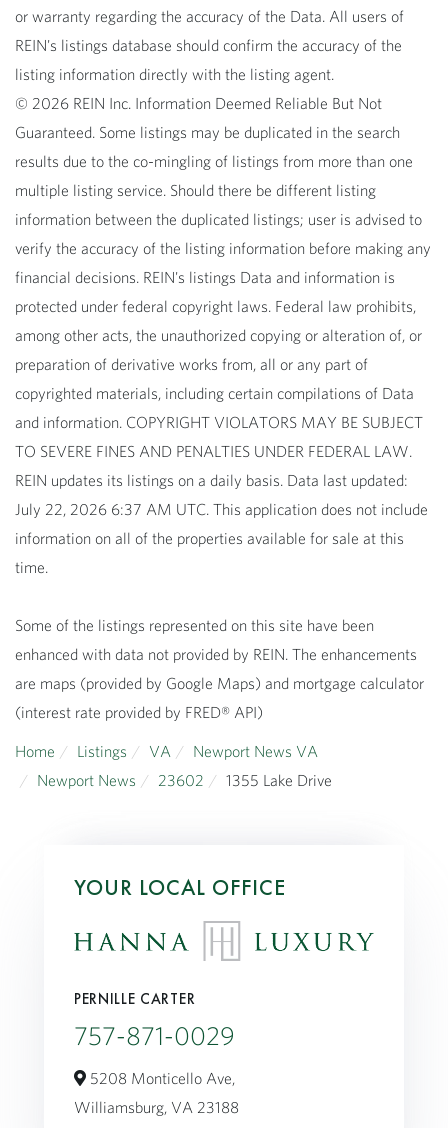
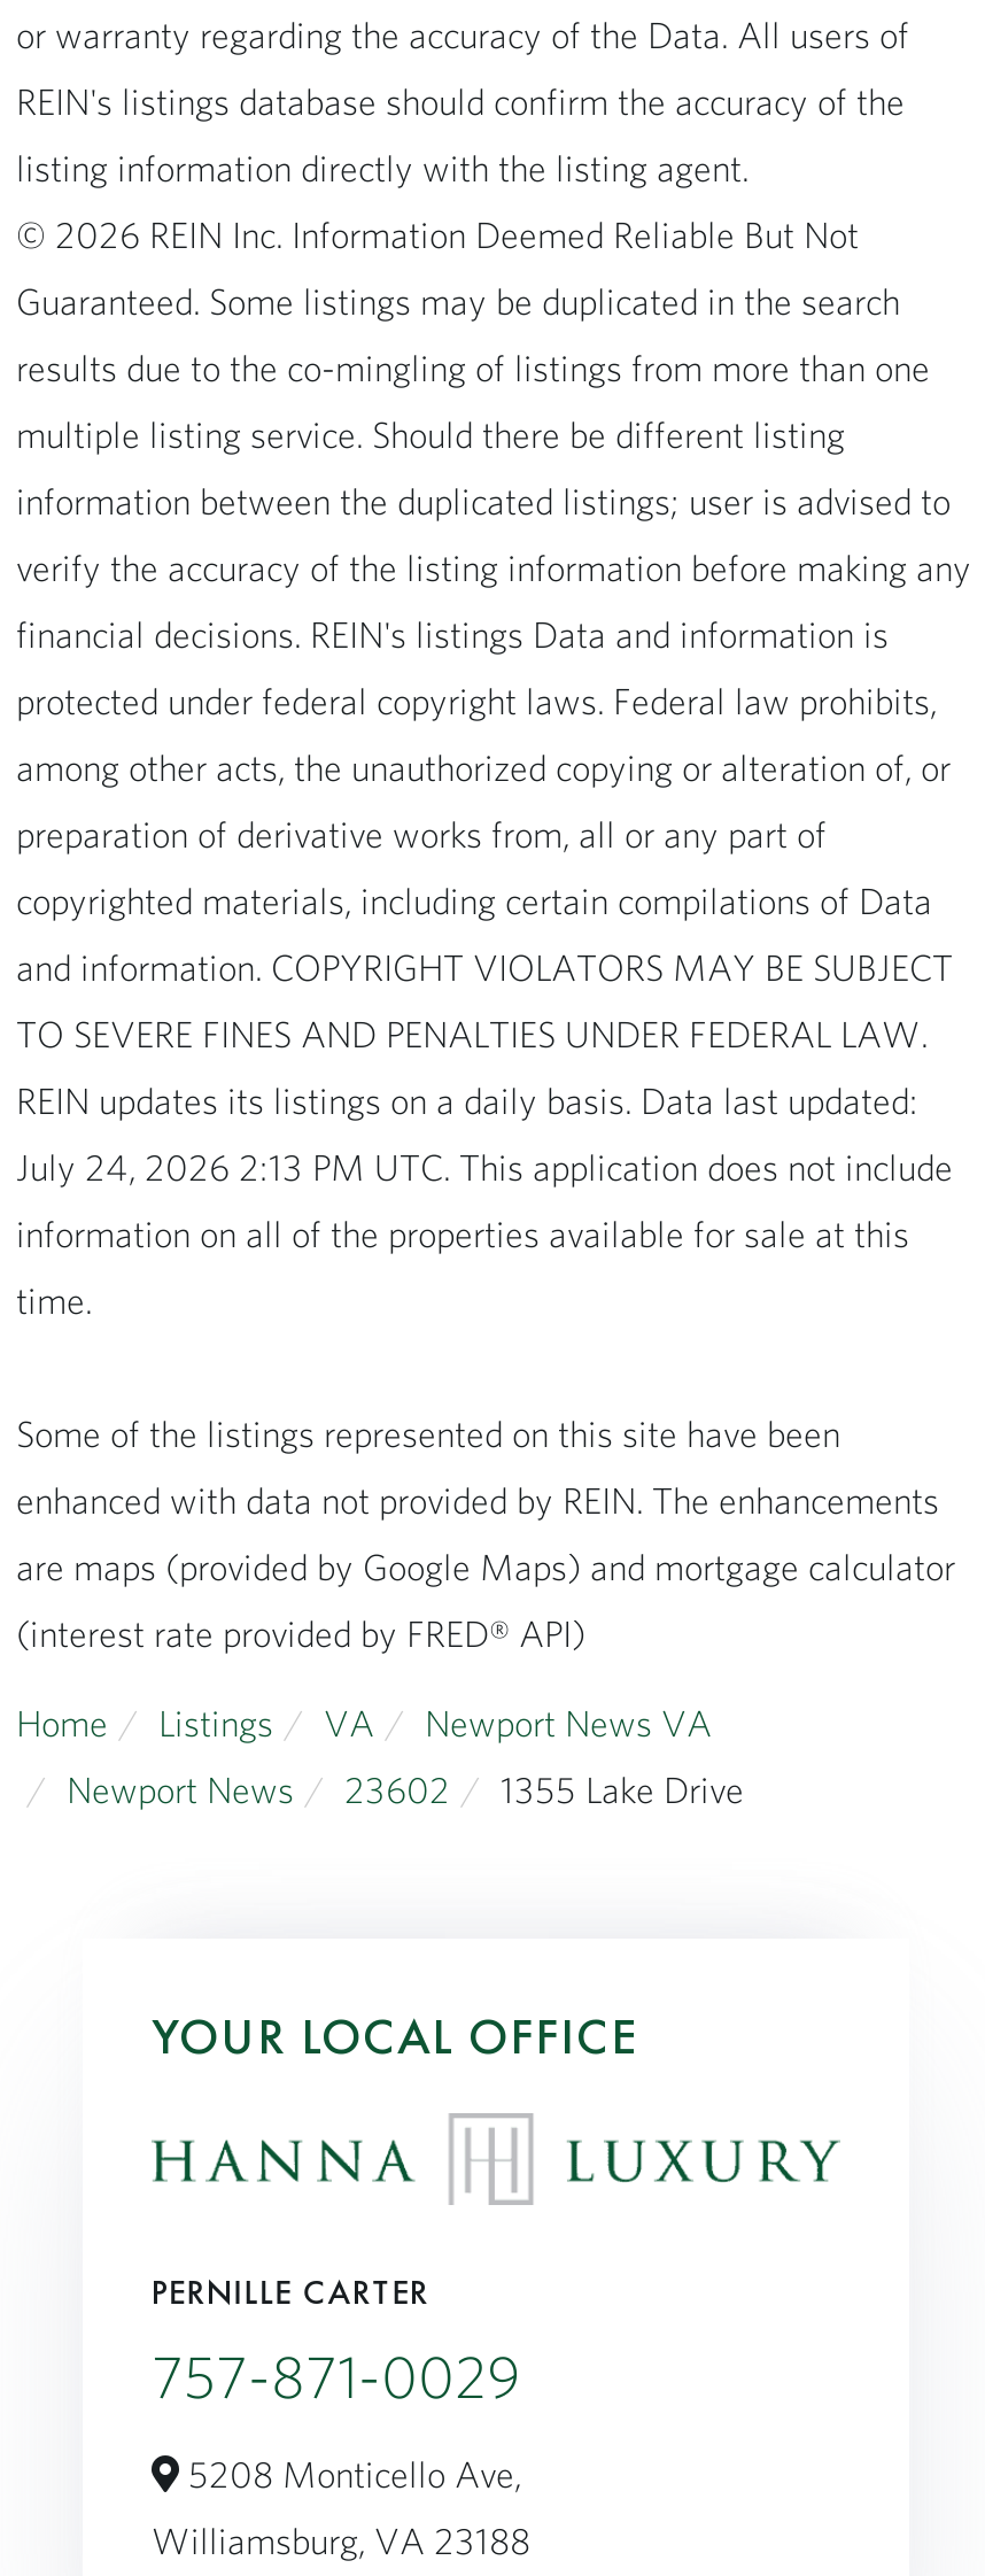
- July 22, 2026 6:37 AM UTC. This application does not include
+ July 24, 2026 2:13 PM UTC. This application does not include
